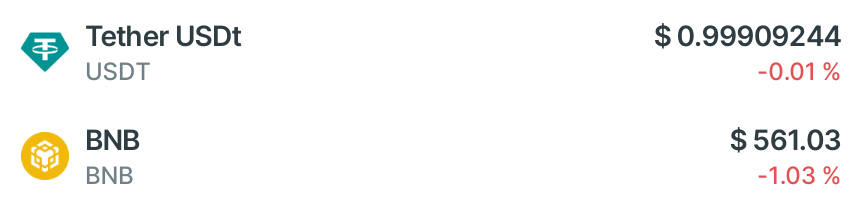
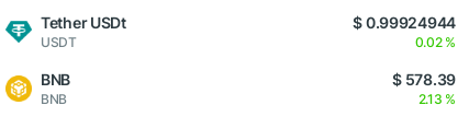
- $ 0.99909244
+ $ 0.99924944

- -0.01 %
+ 0.02 %

- $ 561.03
+ $ 578.39

- -1.03 %
+ 2.13 %
